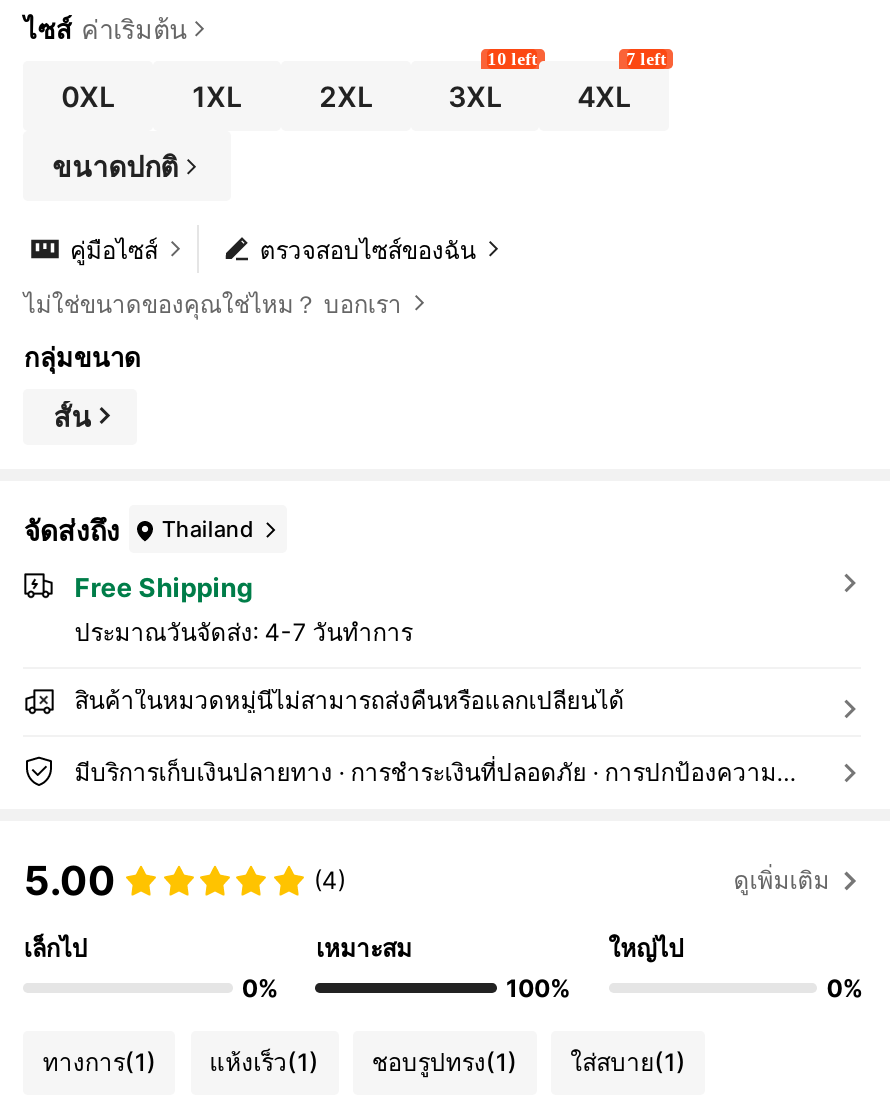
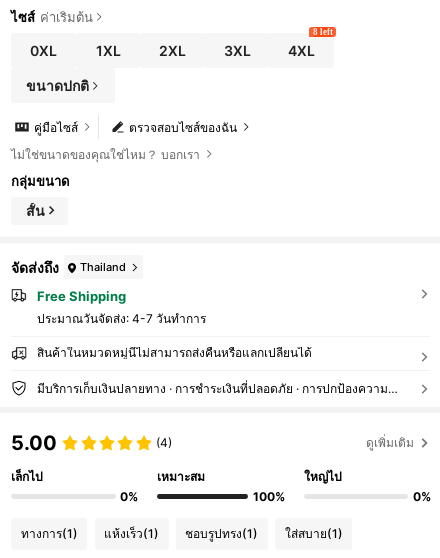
- 10 left

- 7 left
+ 8 left
